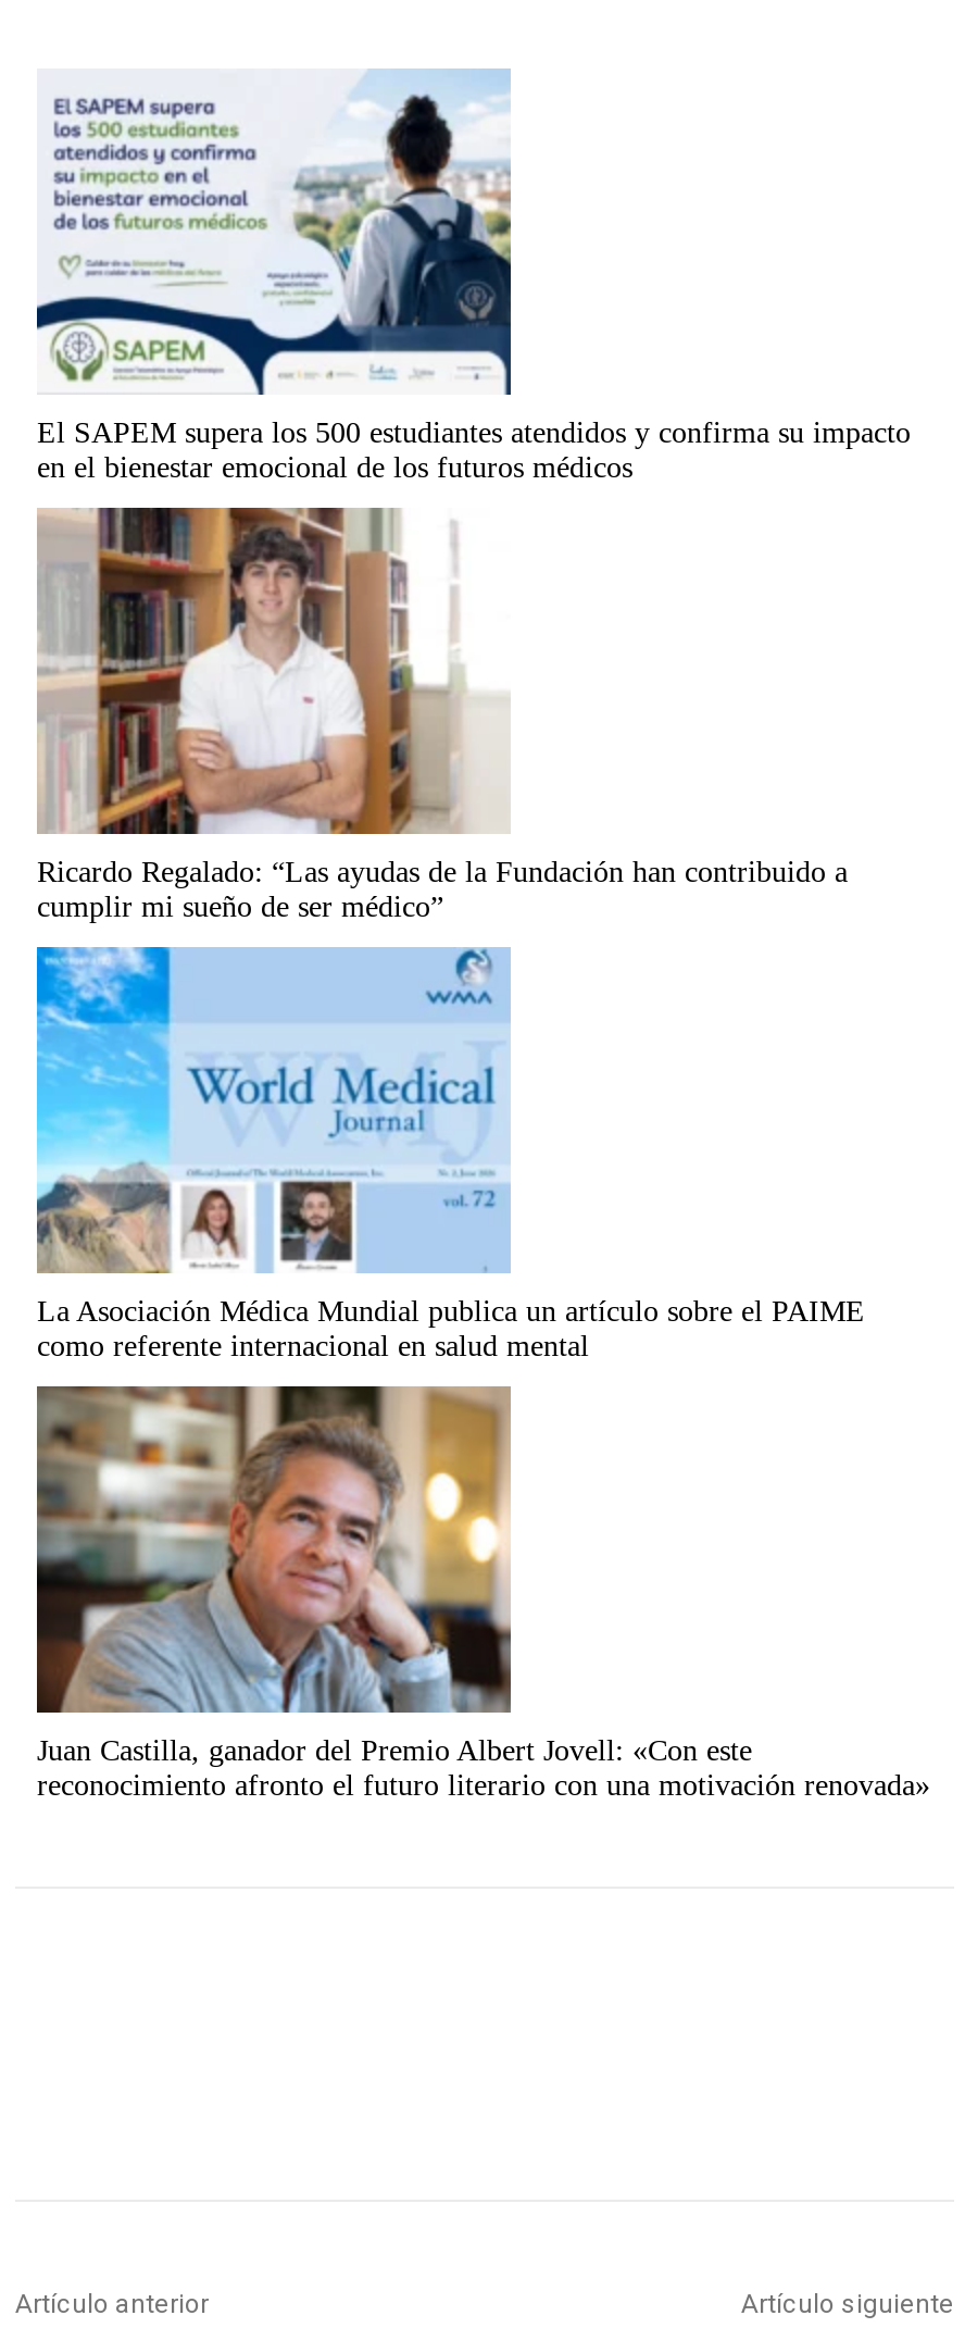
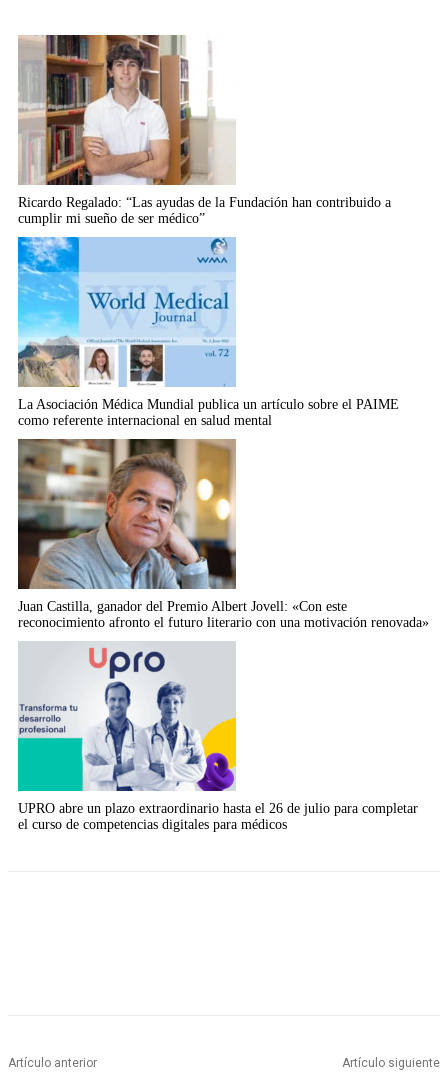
- [image]
- El SAPEM supera los 500 estudiantes atendidos y confirma su impacto
- en el bienestar emocional de los futuros médicos

moved up: [image] | Ricardo Regalado: “Las ayudas de la Fundación han contribuido a | cumplir mi sueño de ser médico” | La Asociación Médica Mundial publica un artículo sobre el PAIME | como referente internacional en salud mental | Juan Castilla, ganador del Premio Albert Jovell: «Con este | reconocimiento afronto el futuro literario con una motivación renovada»

+ [image]
+ UPRO abre un plazo extraordinario hasta el 26 de julio para completar
+ el curso de competencias digitales para médicos
